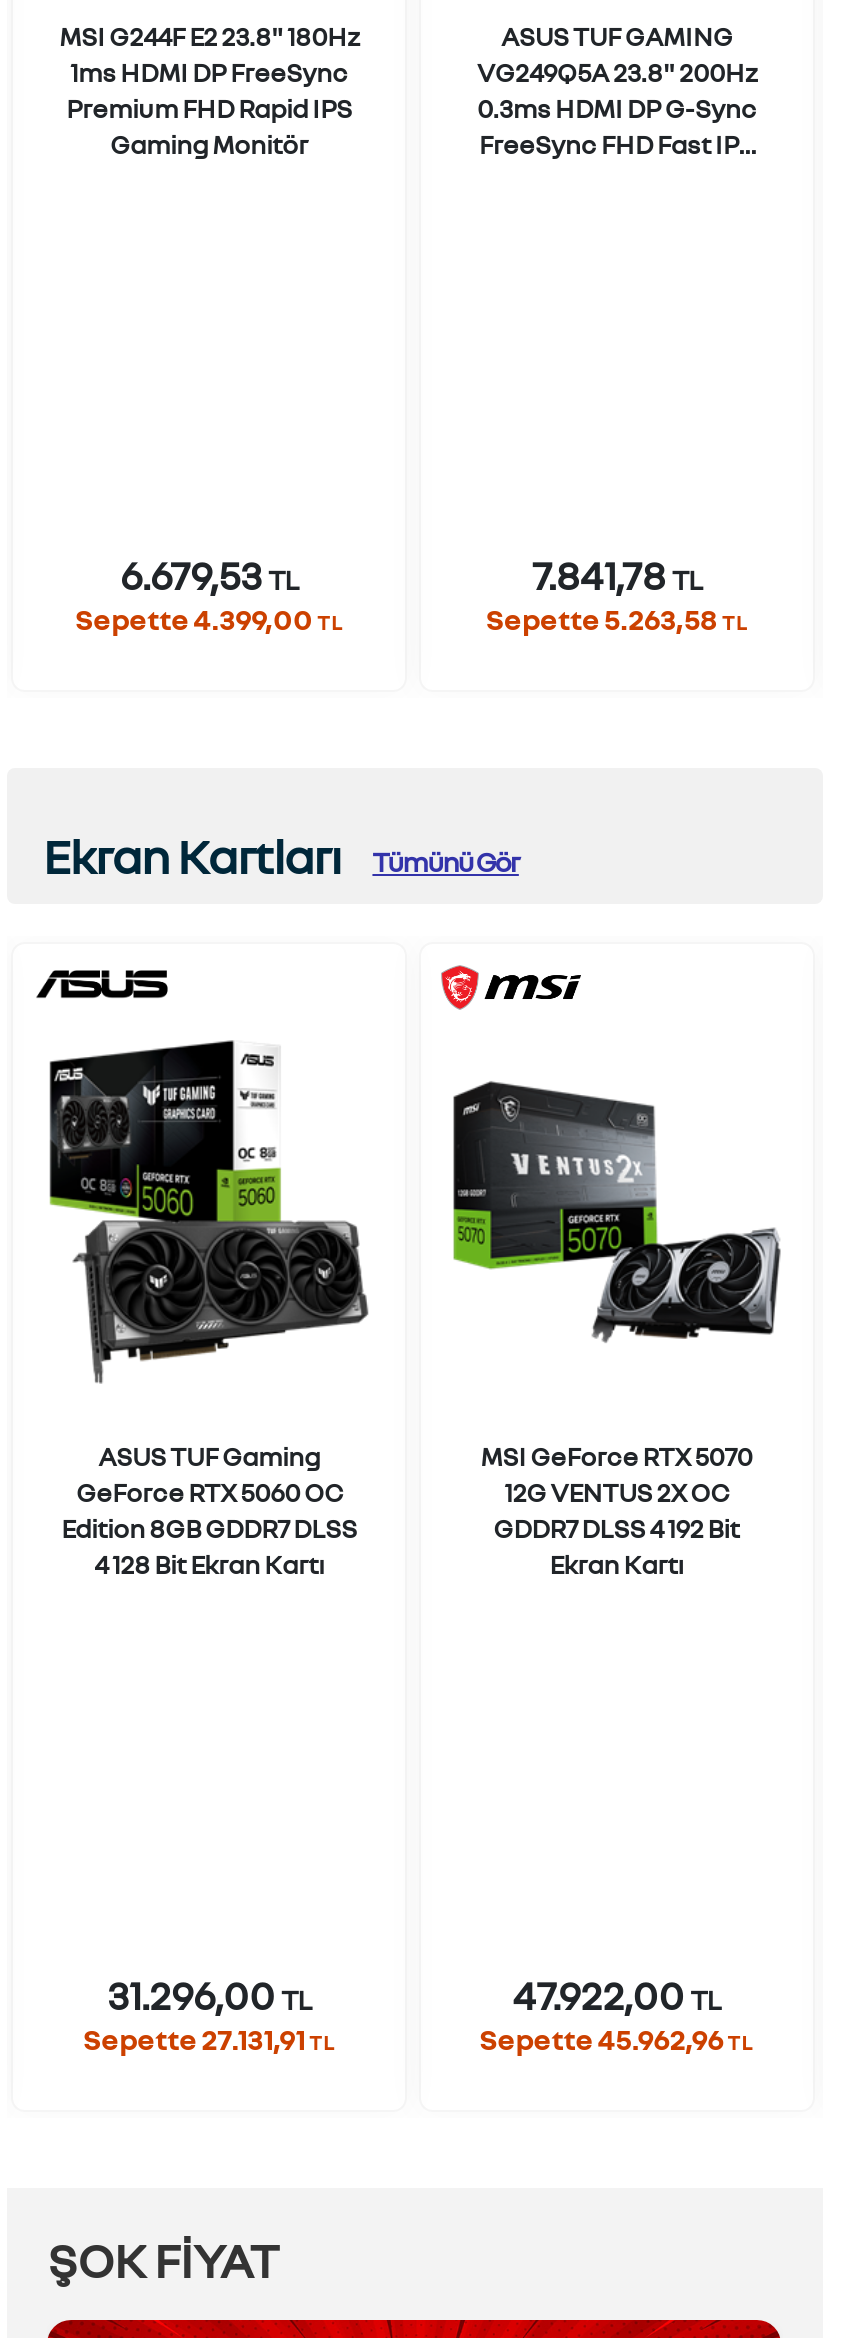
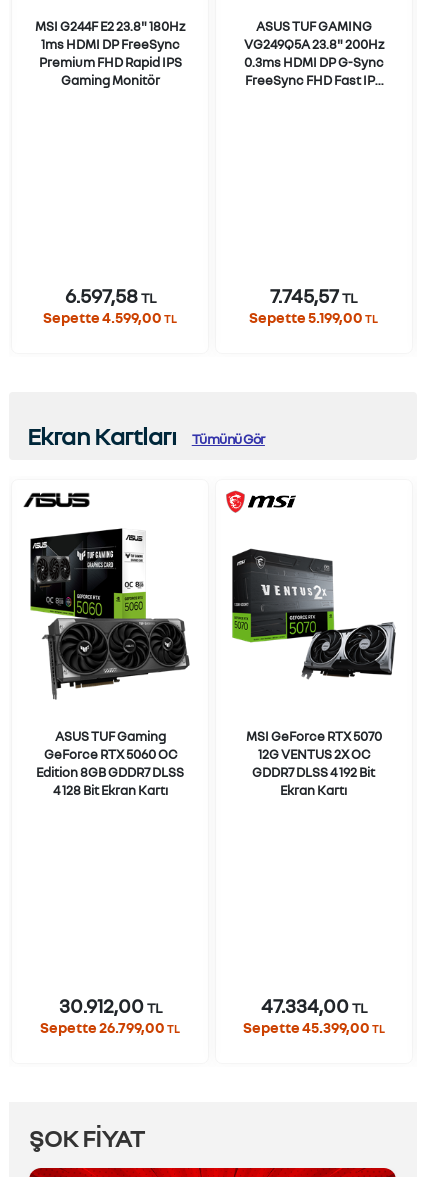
- 6.679,53TL
+ 6.597,58TL

- 7.841,78TL
+ 7.745,57TL

- Sepette 4.399,00 TL
+ Sepette 4.599,00 TL

- Sepette 5.263,58TL
+ Sepette 5.199,00TL

- 31.296,00TL
+ 30.912,00TL

- 47.922,00TL
+ 47.334,00TL

- Sepette 27.131,91TL
+ Sepette 26.799,00TL

- Sepette 45.962,96TL
+ Sepette 45.399,00TL
